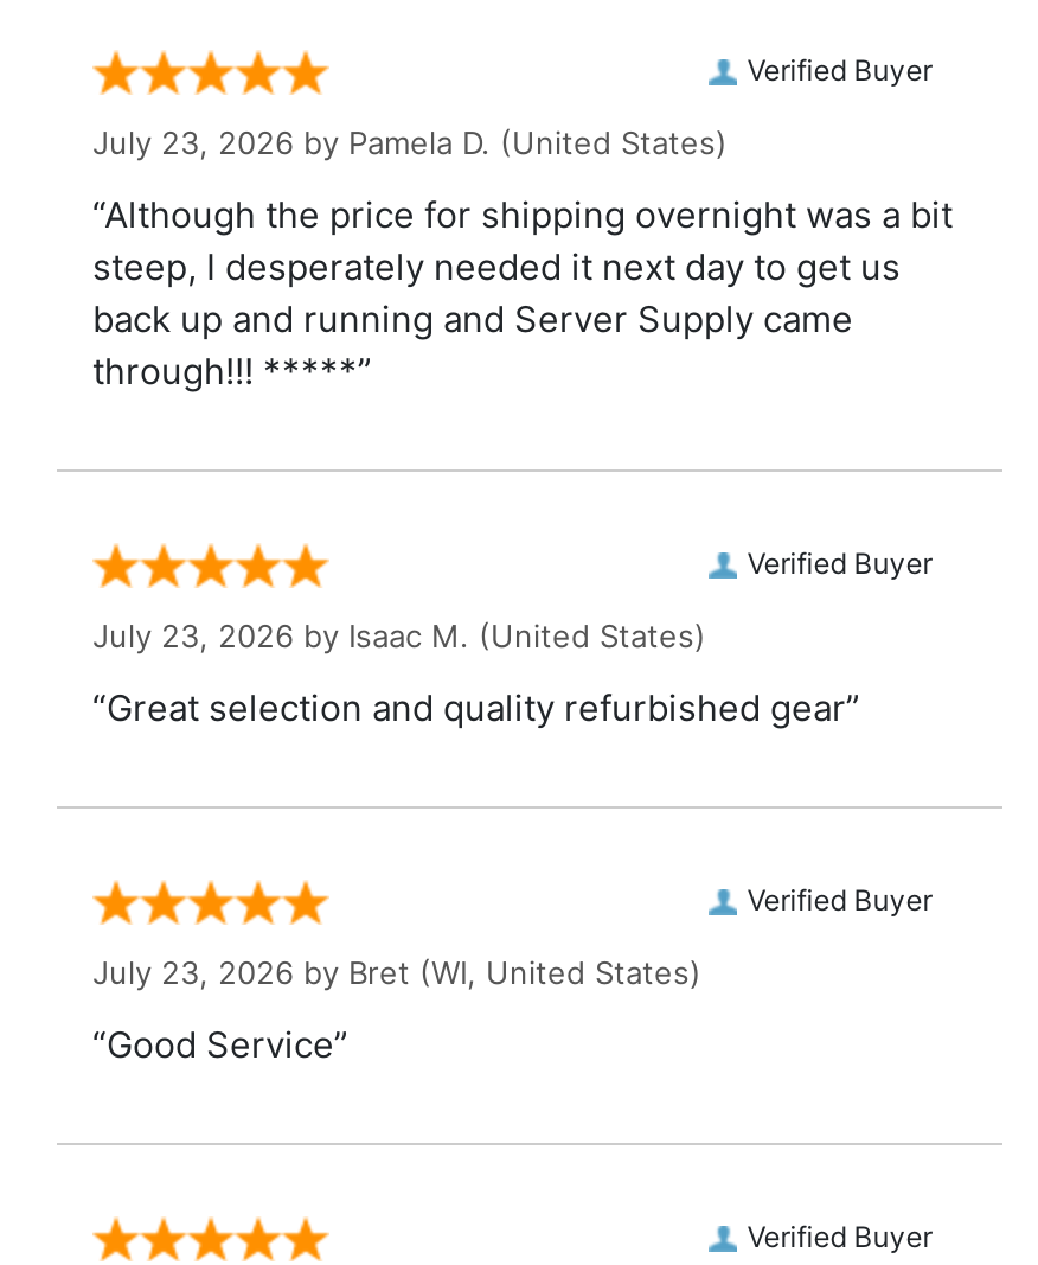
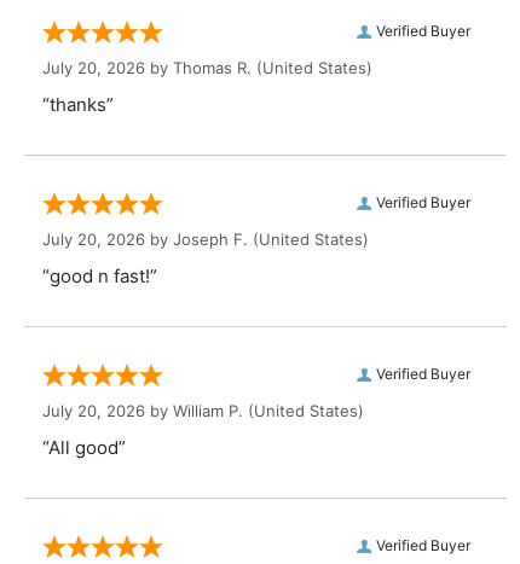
- July 23, 2026 by Pamela D. (United States)
+ July 20, 2026 by Thomas R. (United States)

- “Although the price for shipping overnight was a bit
- steep, I desperately needed it next day to get us
- back up and running and Server Supply came
- through!!! *****”
+ “thanks”

- July 23, 2026 by Isaac M. (United States)
+ July 20, 2026 by Joseph F. (United States)

- “Great selection and quality refurbished gear”
+ “good n fast!”

- July 23, 2026 by Bret (WI, United States)
+ July 20, 2026 by William P. (United States)

- “Good Service”
+ “All good”
